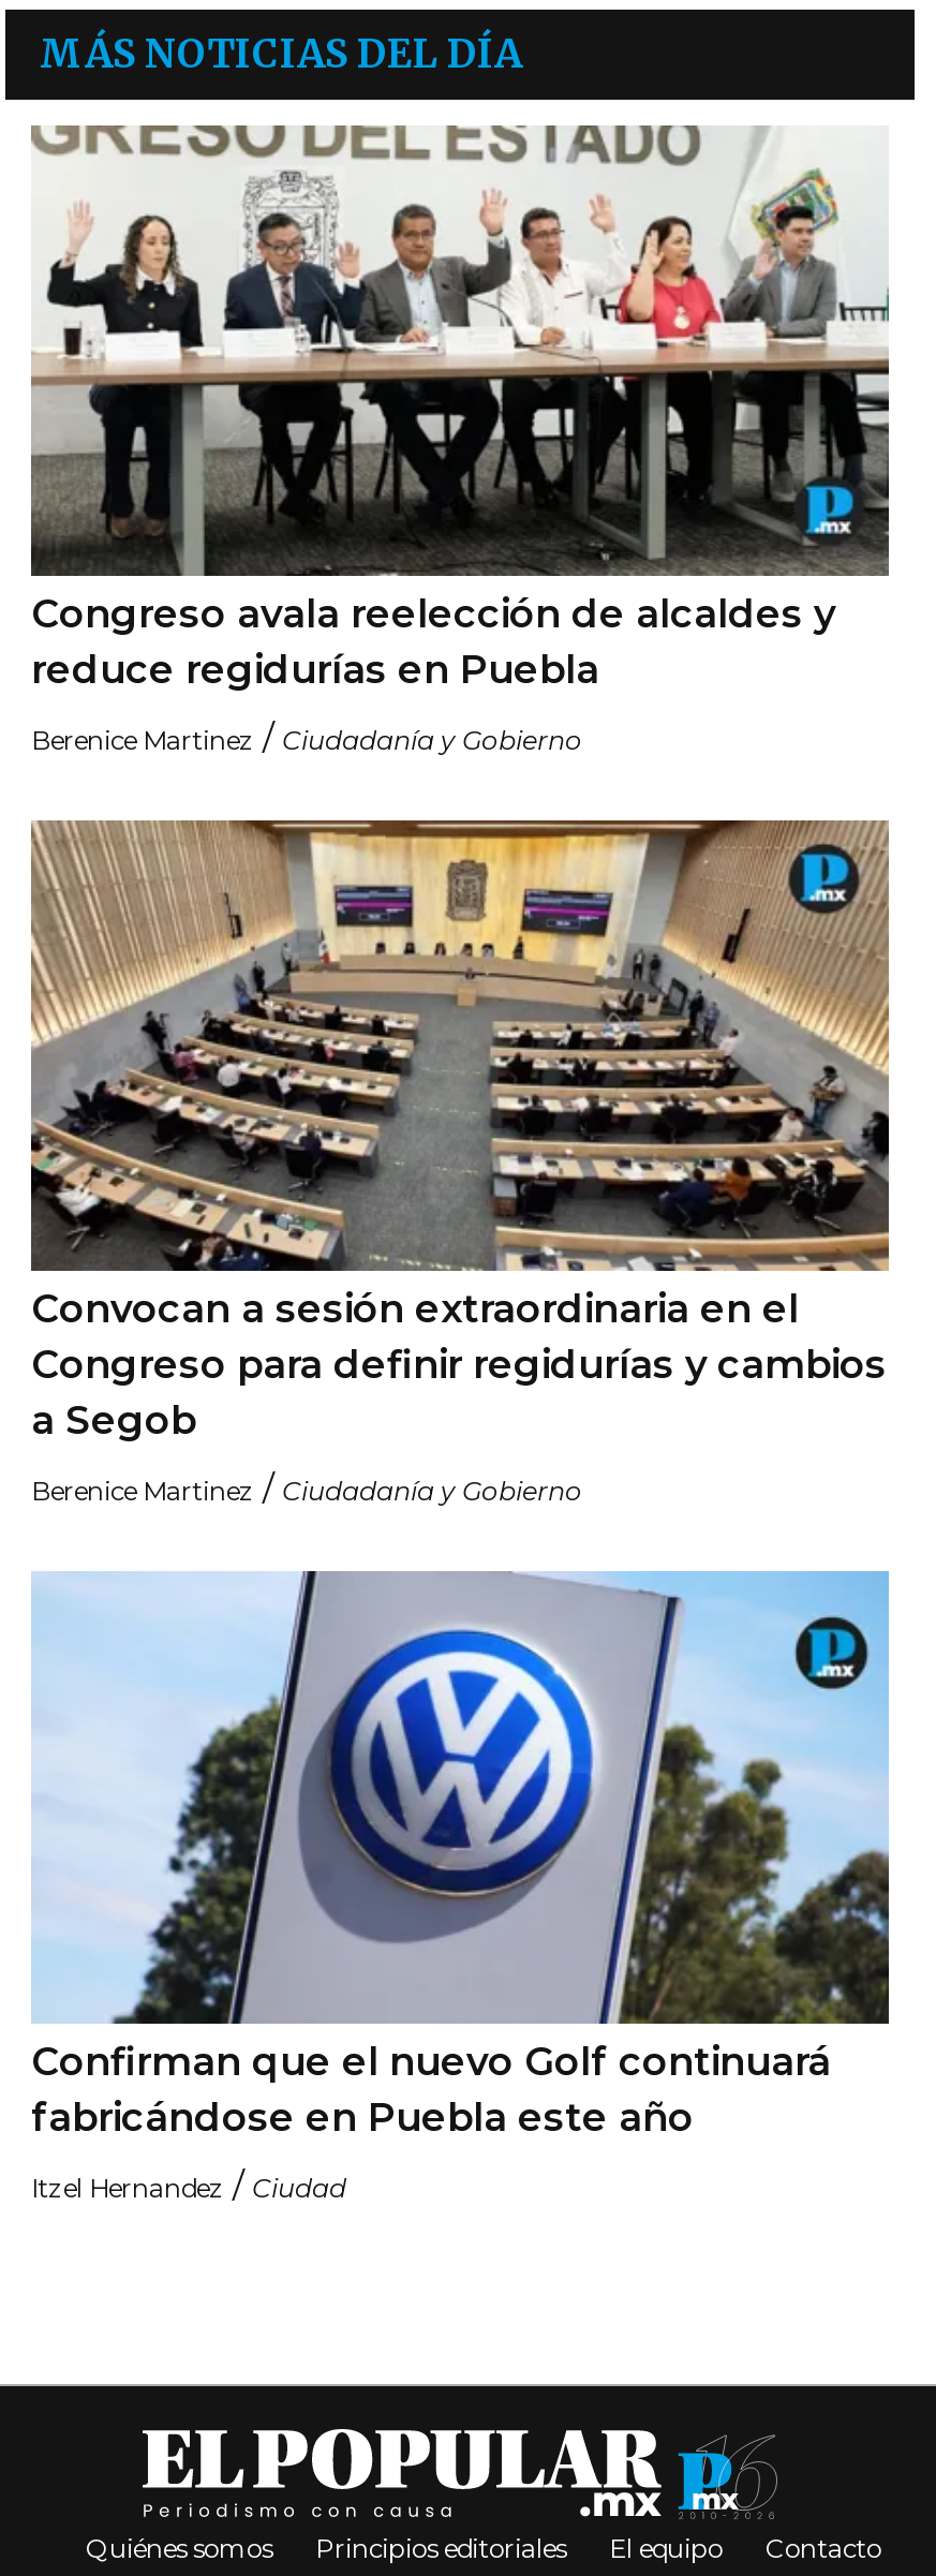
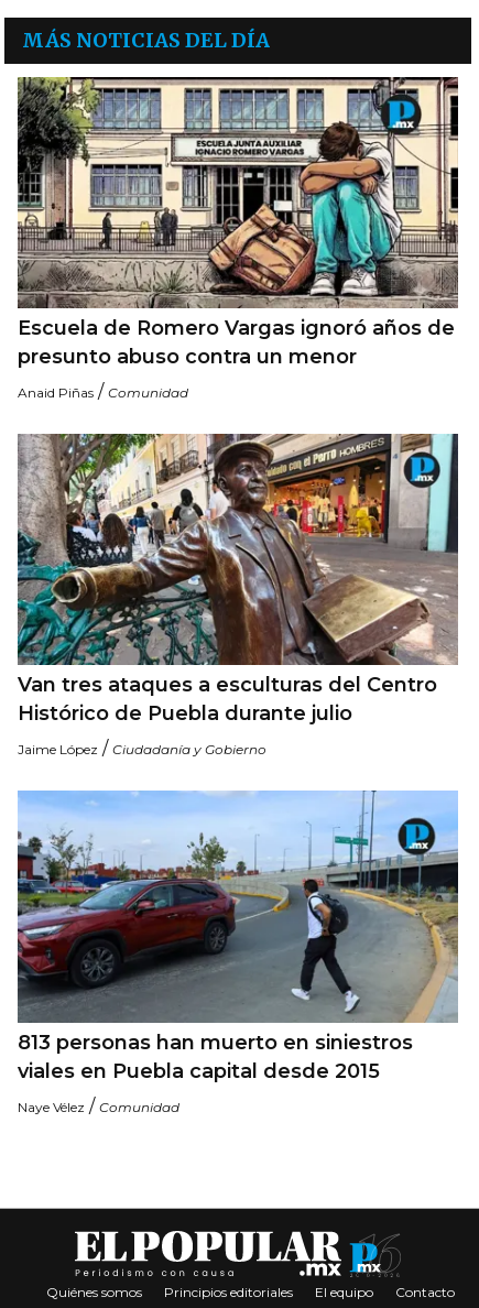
- [image]
- Congreso avala reelección de alcaldes y
- reduce regidurías en Puebla
+ [image]
+ Escuela de Romero Vargas ignoró años de
+ presunto abuso contra un menor

- Berenice Martinez / Ciudadanía y Gobierno
+ Anaid Piñas / Comunidad

- [image]
- Convocan a sesión extraordinaria en el
- Congreso para definir regidurías y cambios
- a Segob
+ [image]
+ Van tres ataques a esculturas del Centro
+ Histórico de Puebla durante julio

- Berenice Martinez / Ciudadanía y Gobierno
+ Jaime López / Ciudadanía y Gobierno

- [image]
- Confirman que el nuevo Golf continuará
- fabricándose en Puebla este año
+ [image]
+ 813 personas han muerto en siniestros
+ viales en Puebla capital desde 2015

- Itzel Hernandez / Ciudad
+ Naye Vélez / Comunidad
